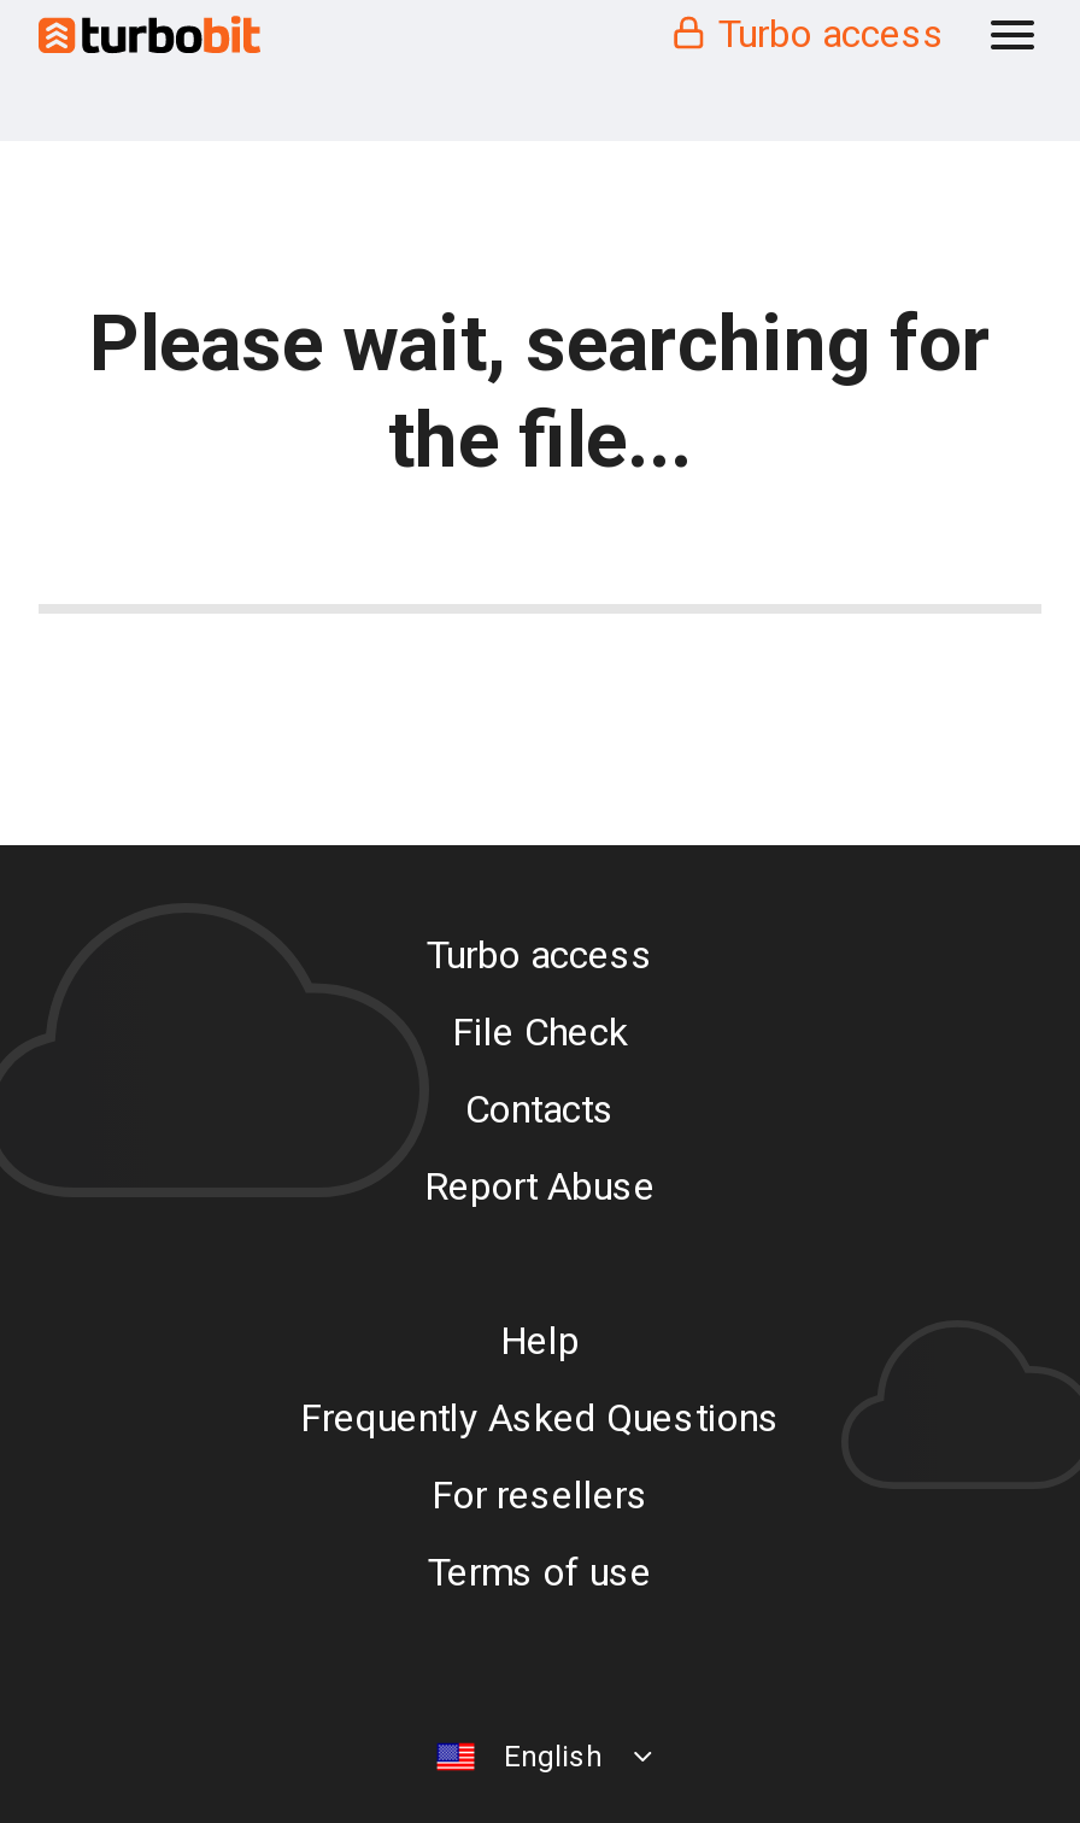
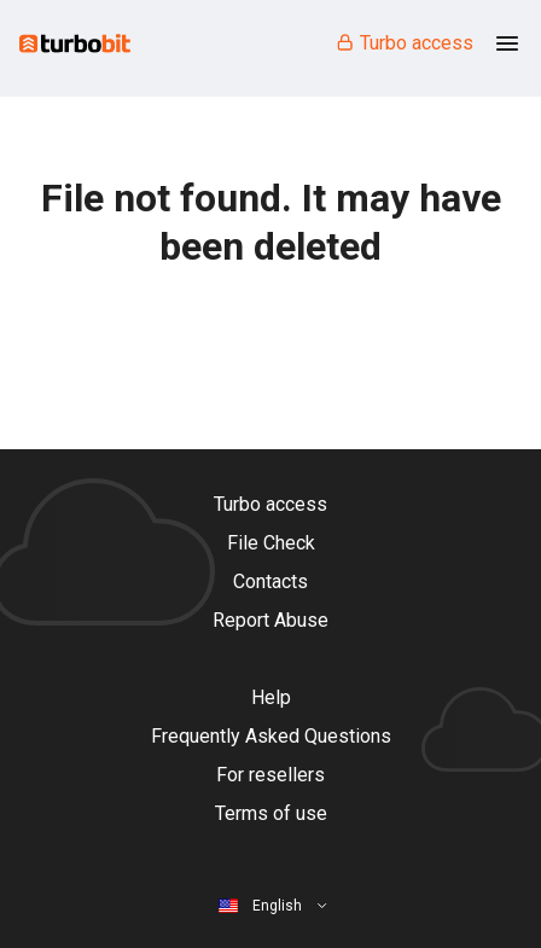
- Please wait, searching for
- the file...
+ File not found. It may have
+ been deleted
